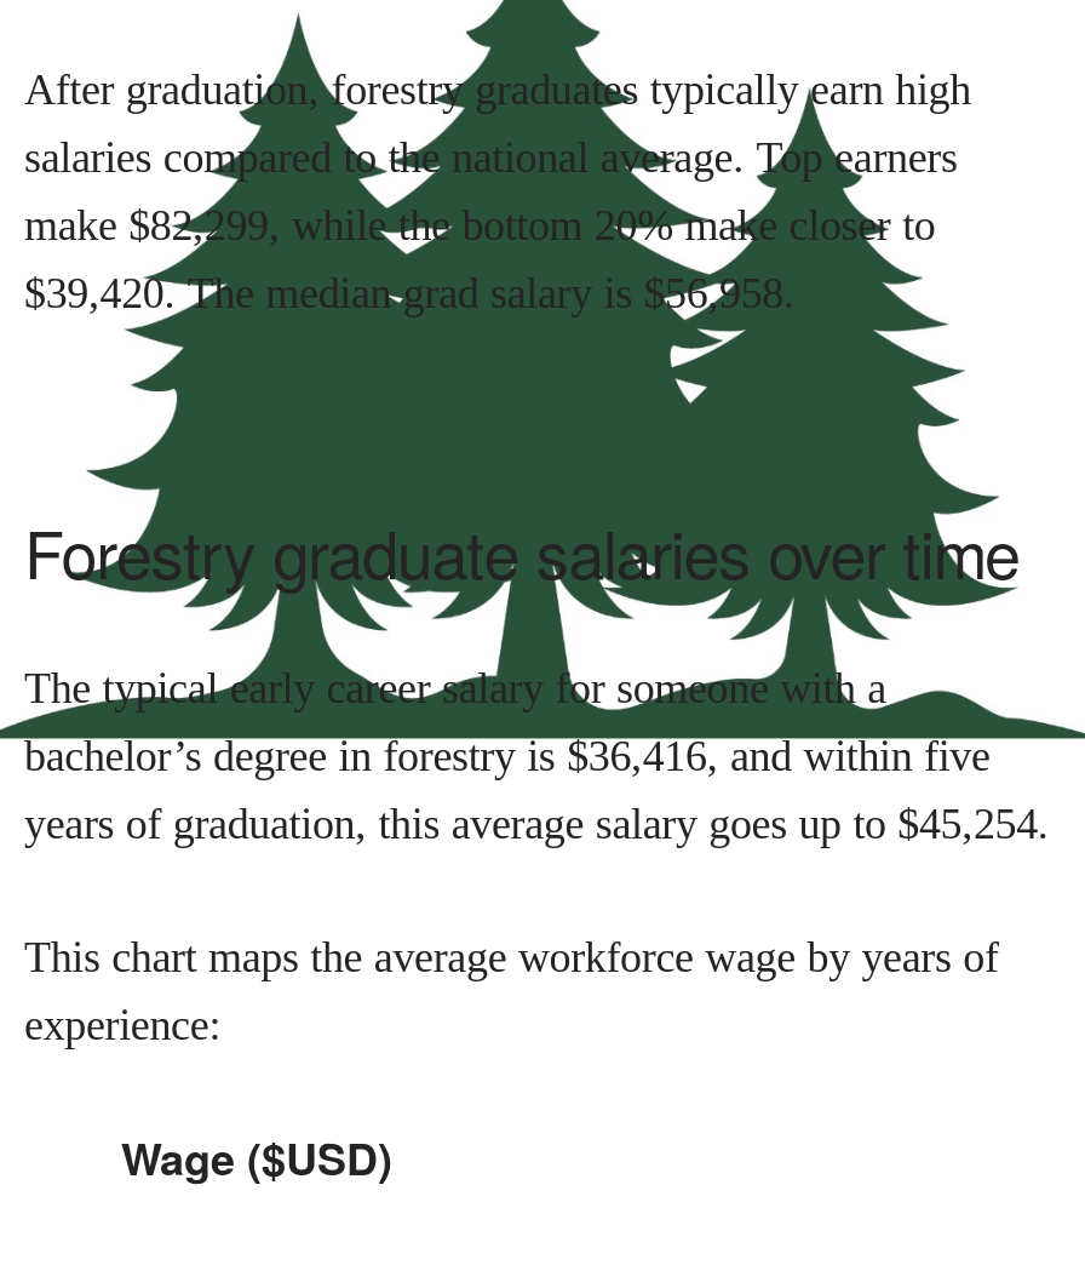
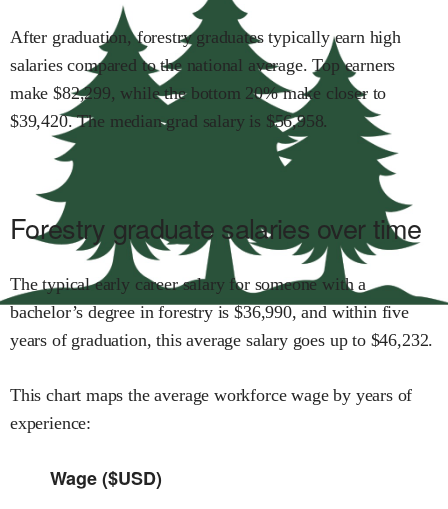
- bachelor’s degree inforestryis $36,416,and withinfive
+ bachelor’s degree inforestryis $36,990,and withinfive

- years of graduation, this average salary goes up to $45,254.
+ years of graduation, this average salary goes up to $46,232.
